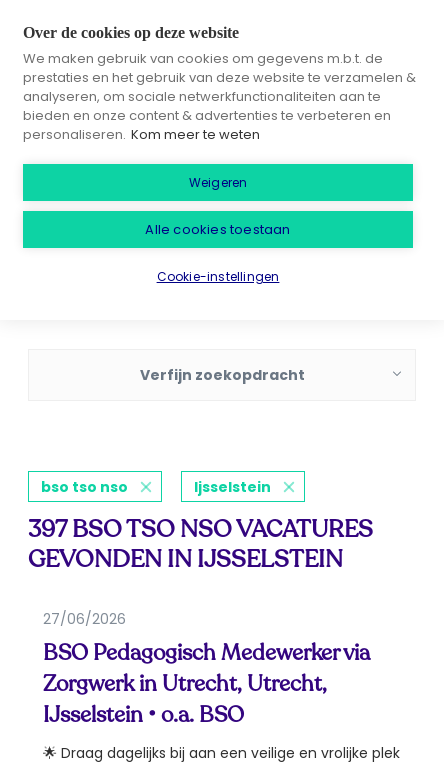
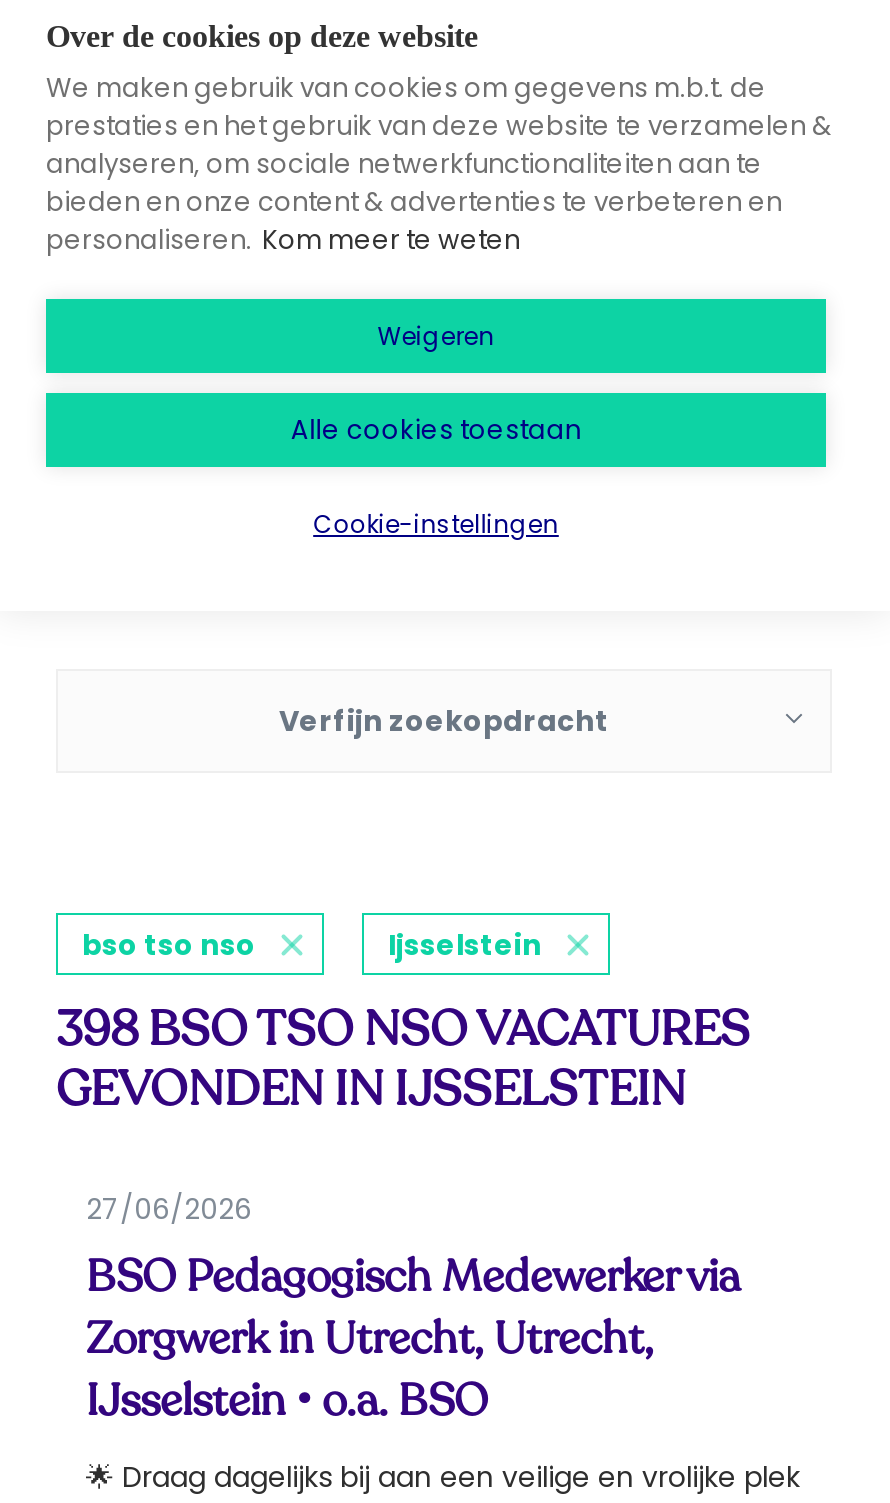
- 397 BSO TSO NSO VACATURES
+ 398 BSO TSO NSO VACATURES
